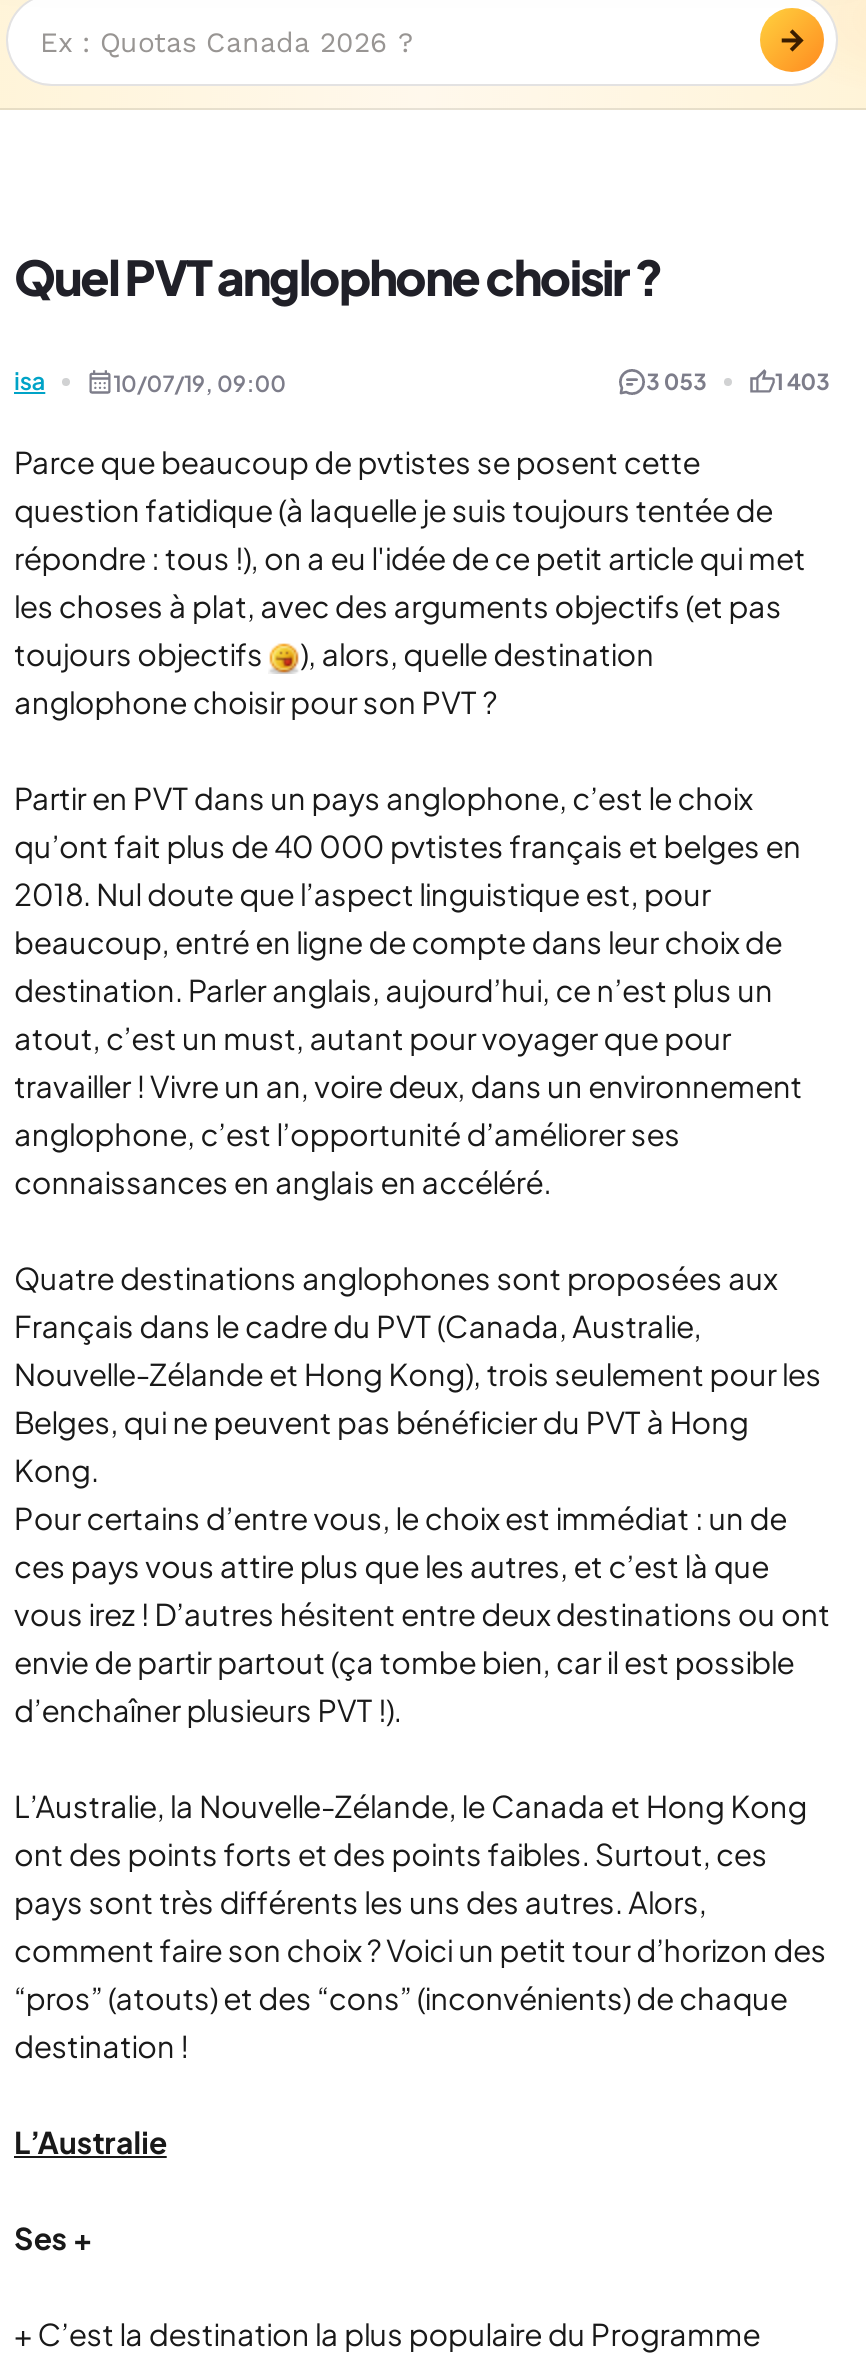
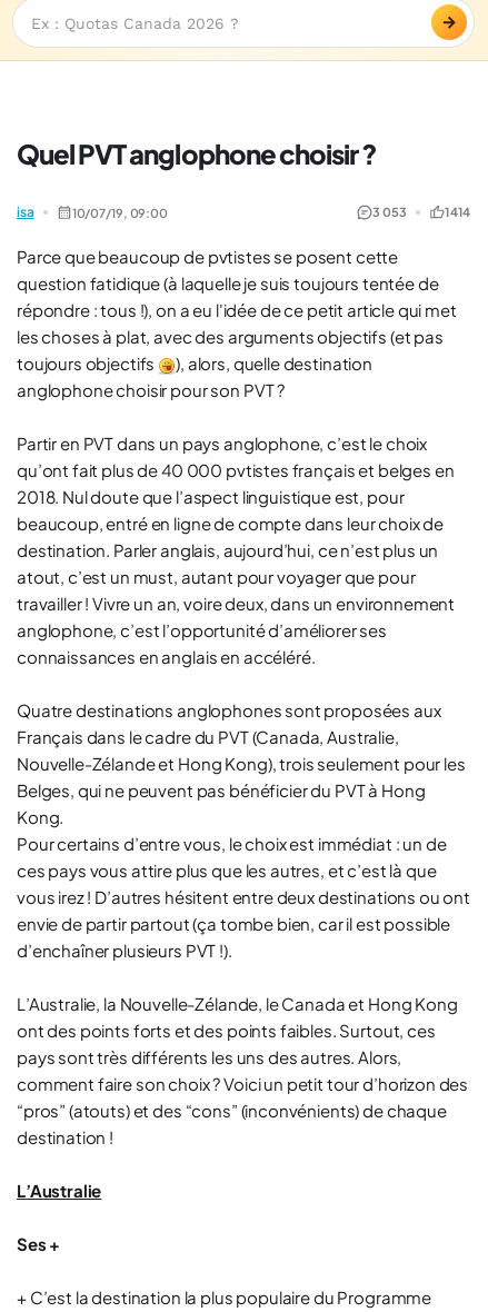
- 1 403
+ 1 414
